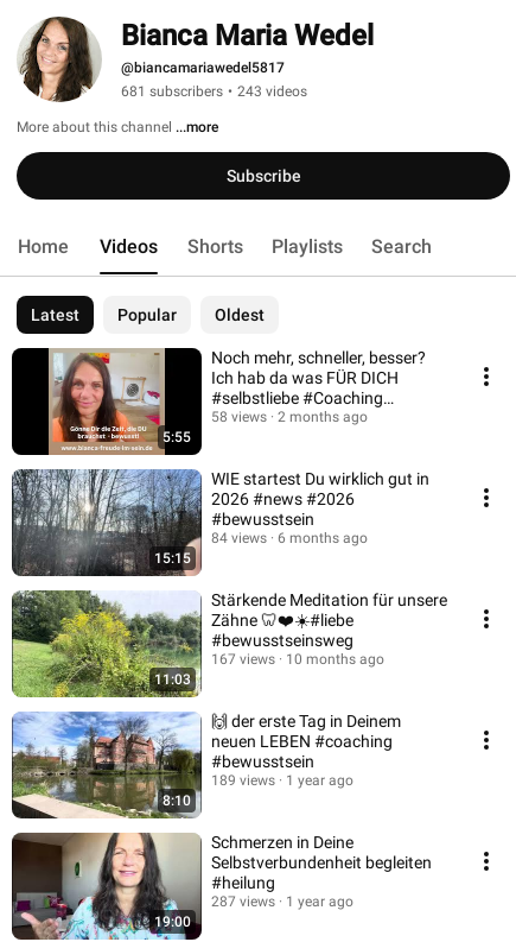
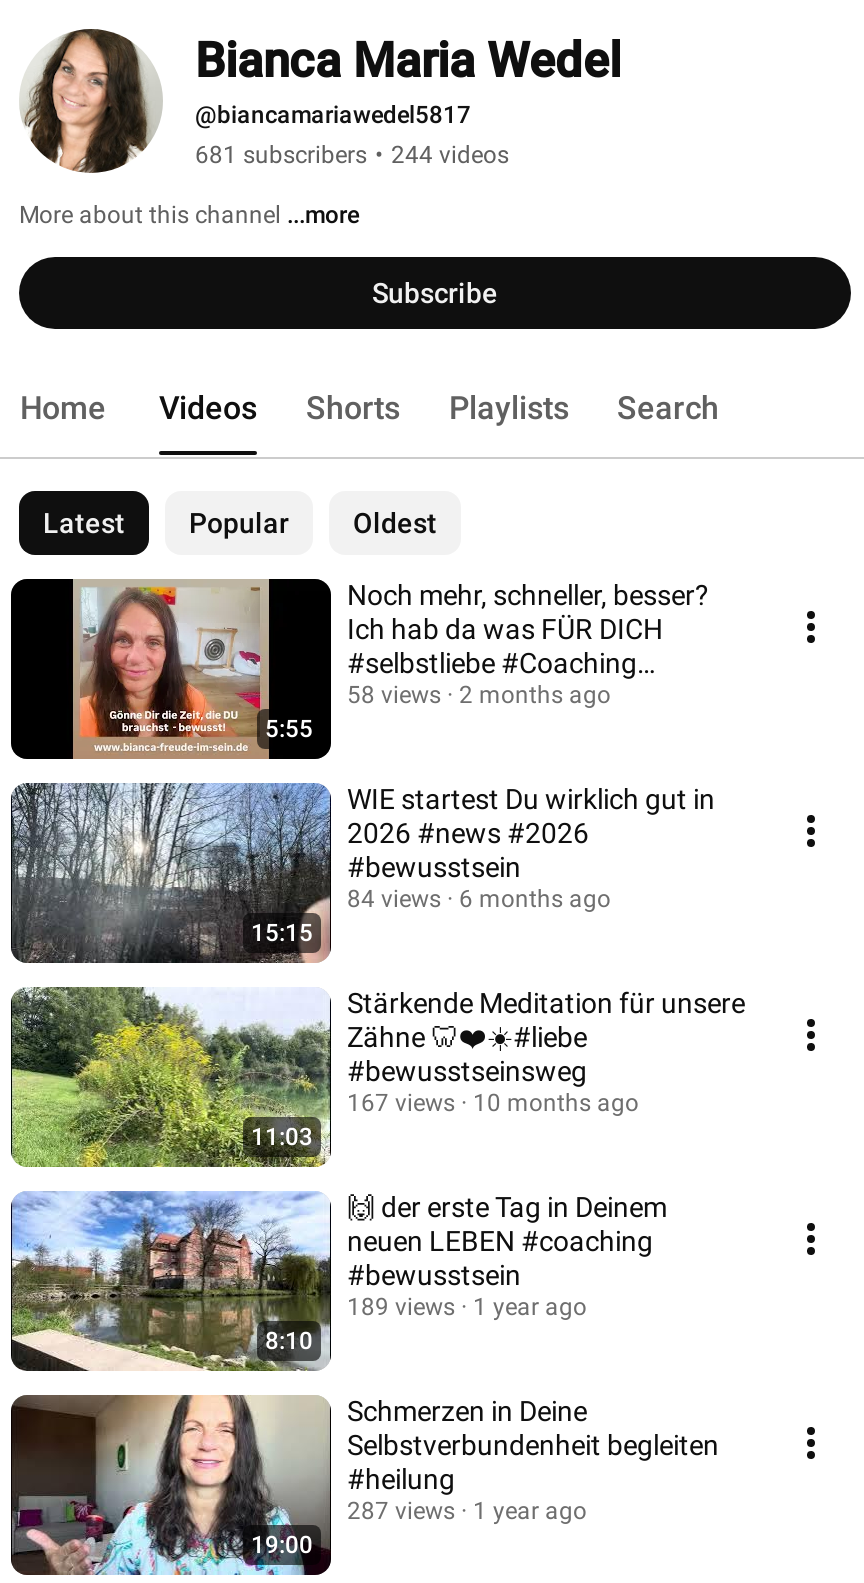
- 681 subscribers • 243 videos
+ 681 subscribers • 244 videos
